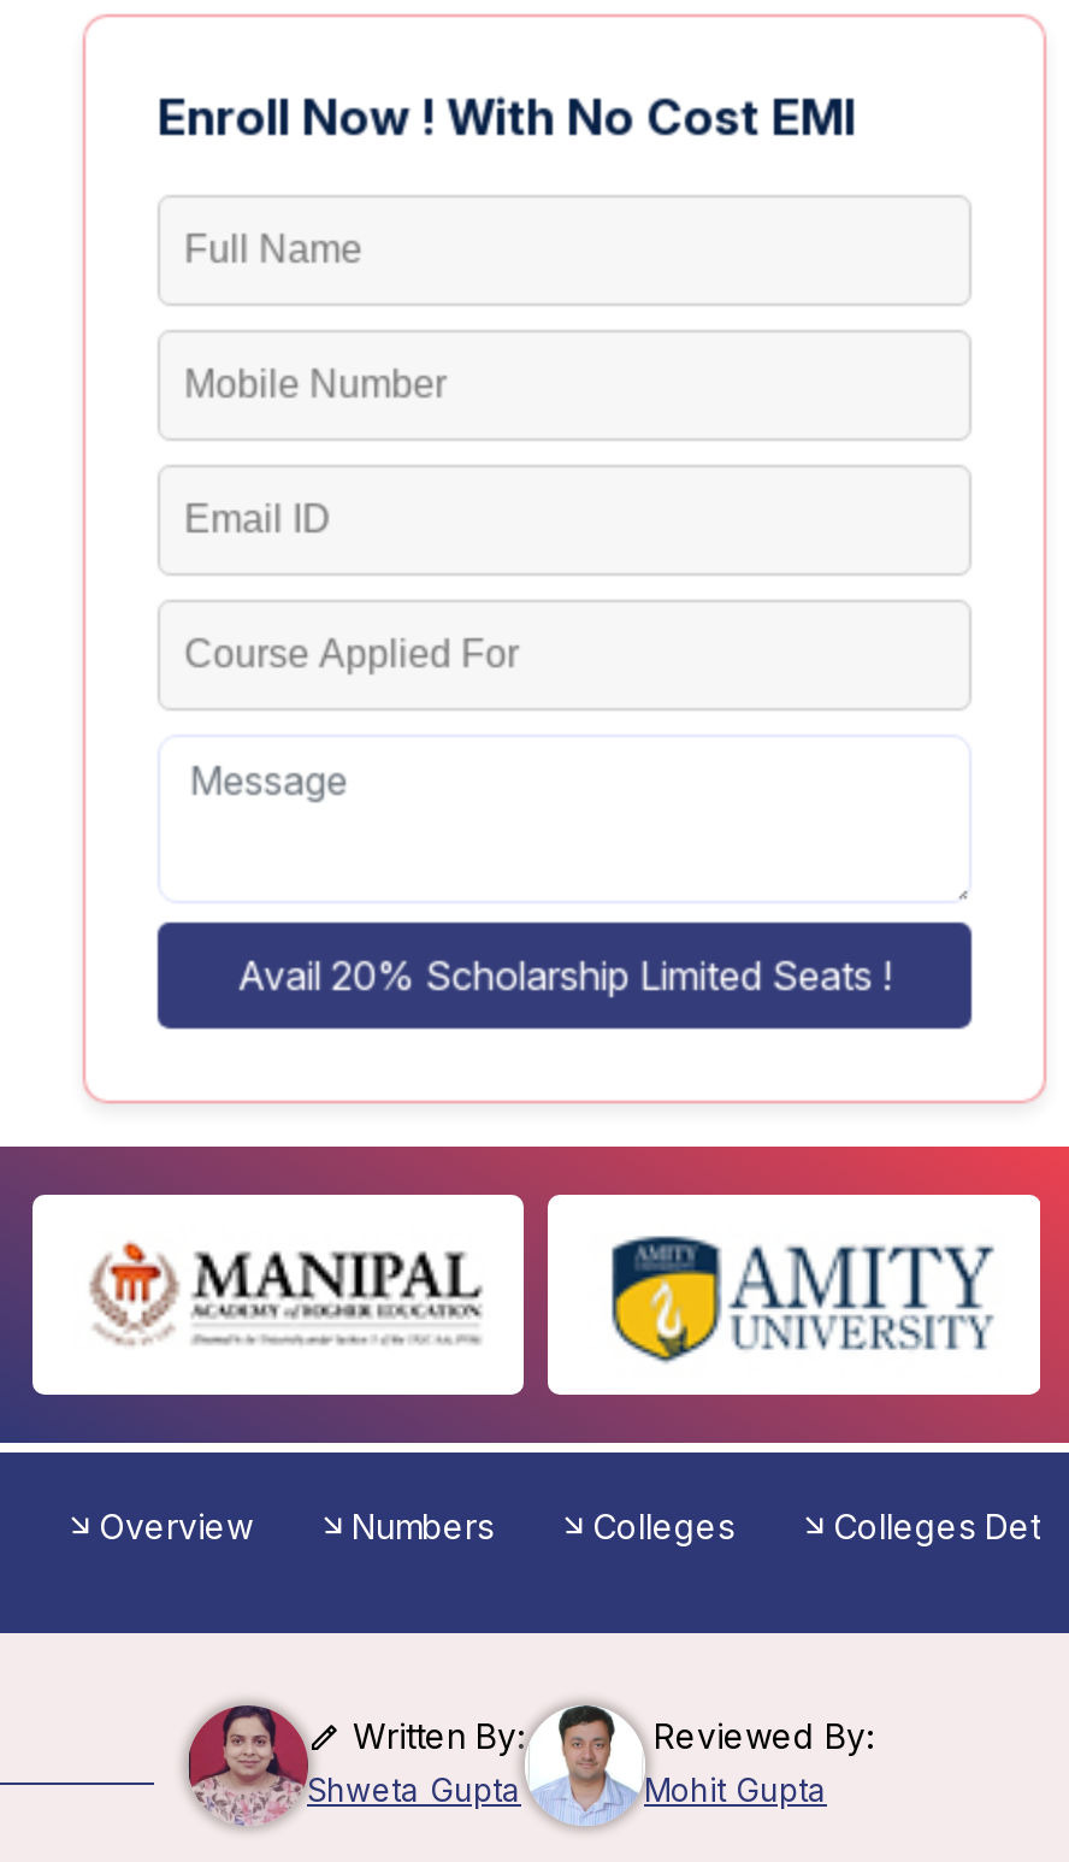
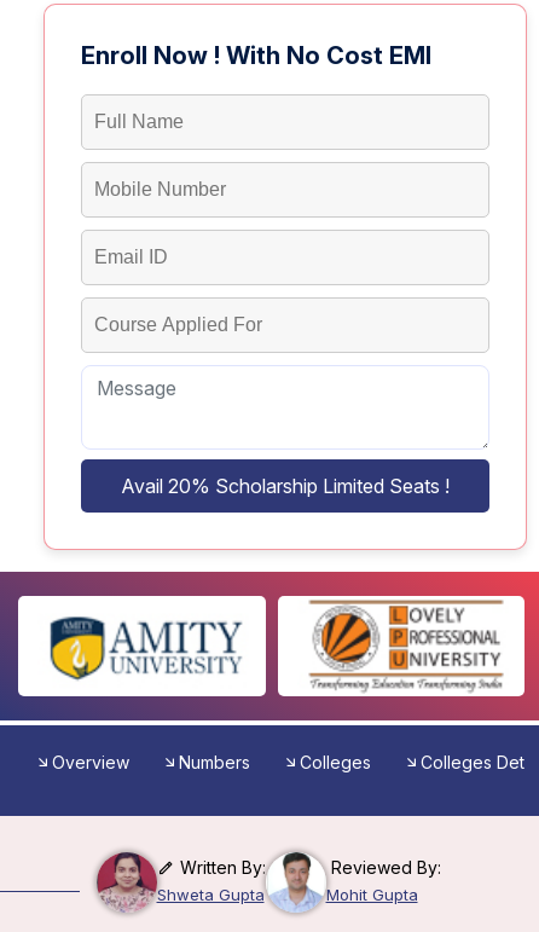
- [image]
+ [image]

- [image]
+ [image]
